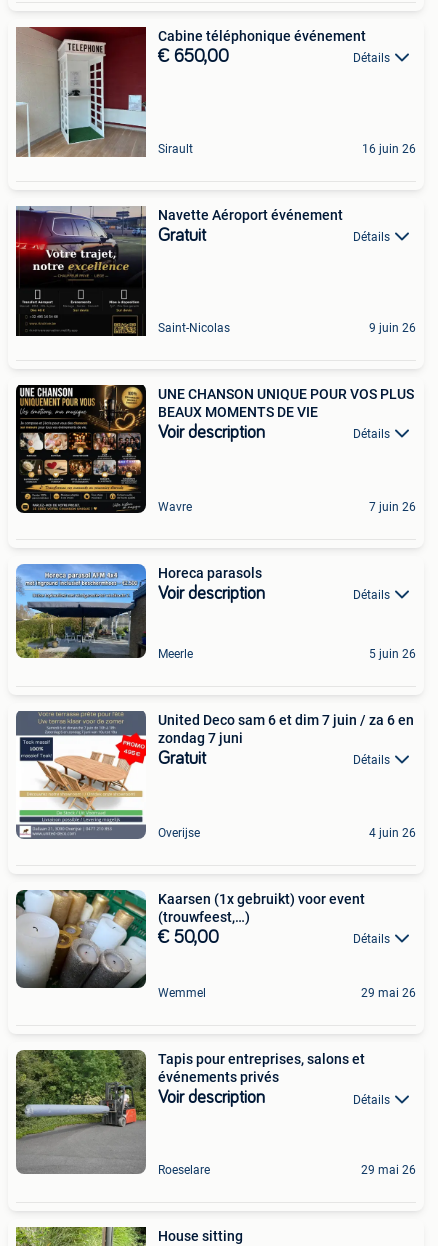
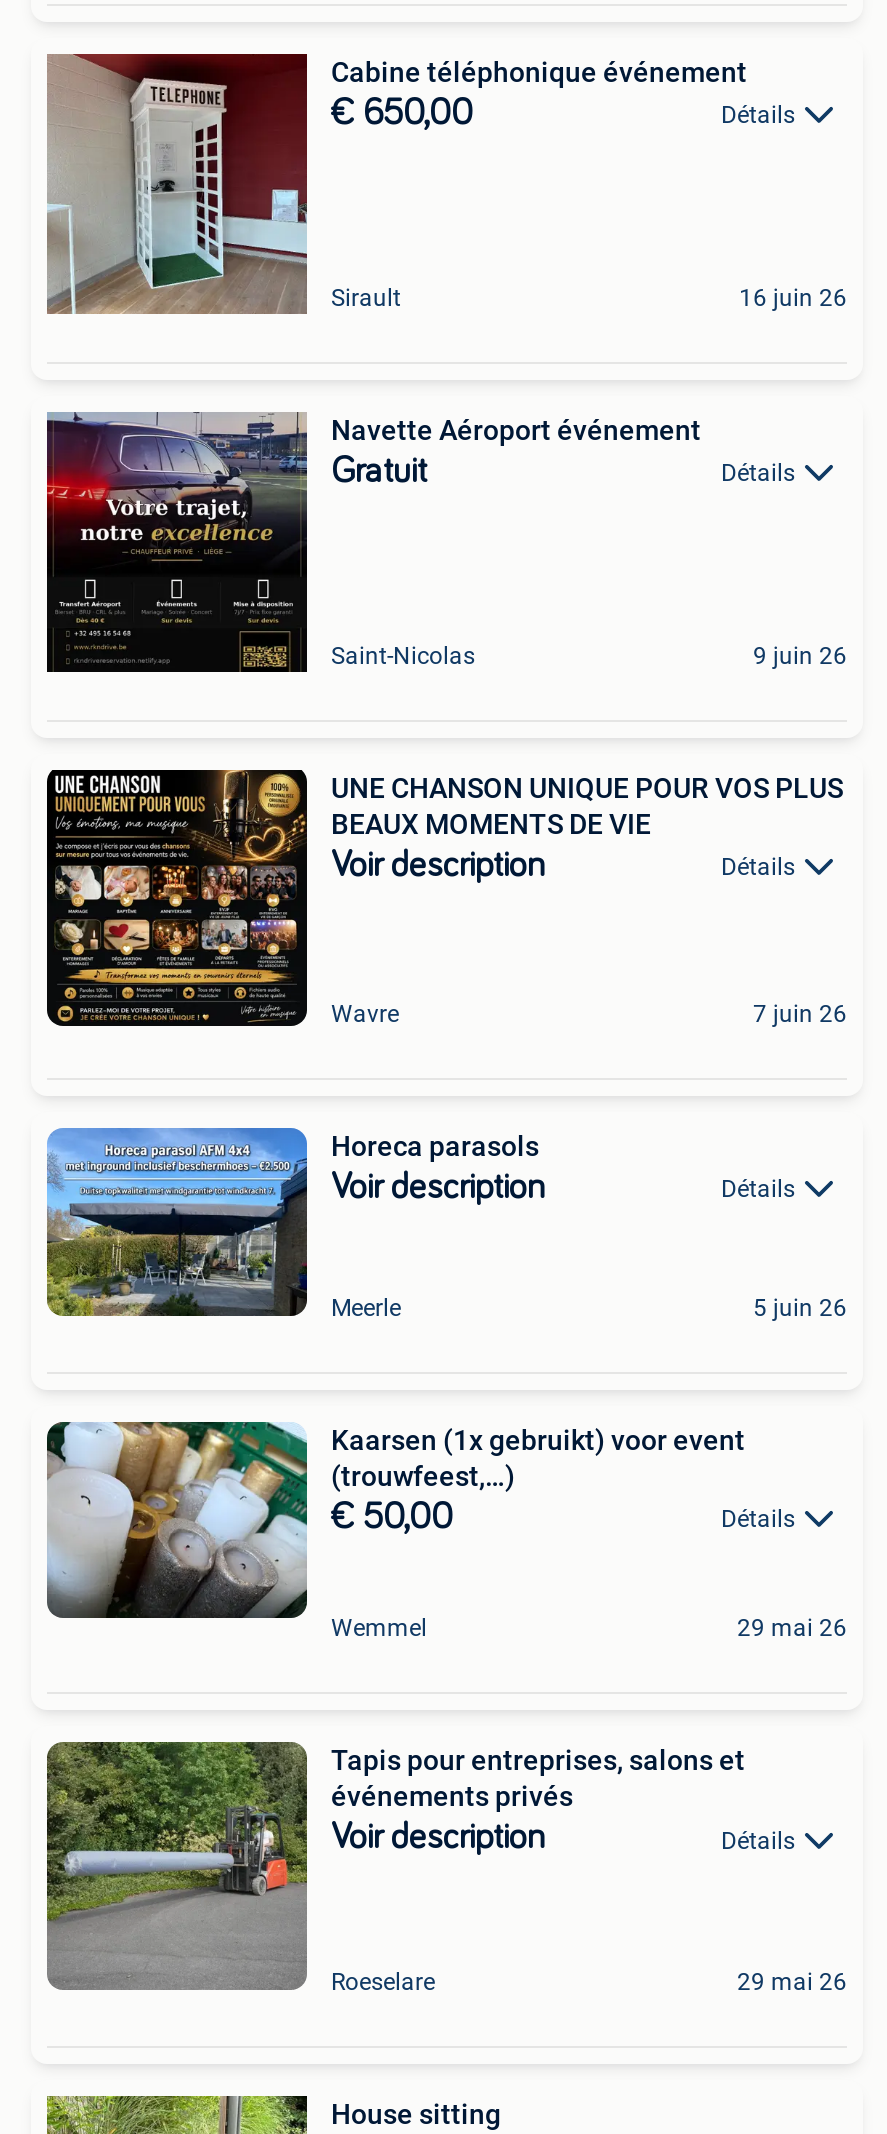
- [image]
- United Deco sam 6 et dim 7 juin / za 6 en
- zondag 7 juni
- Gratuit
- Détails

- Overijse
- 4 juin 26
